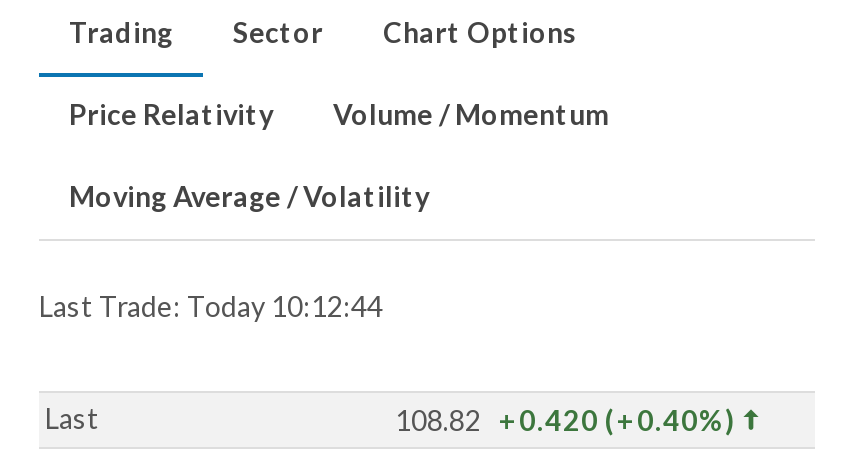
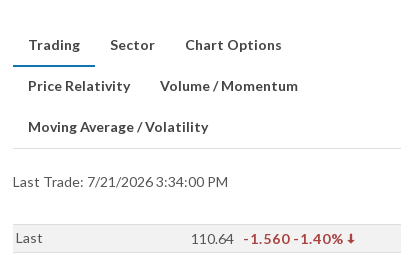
- Last Trade: Today 10:12:44
+ Last Trade: 7/21/2026 3:34:00 PM

- 108.82 +0.420 (+0.40%)
+ 110.64 -1.560 -1.40%
